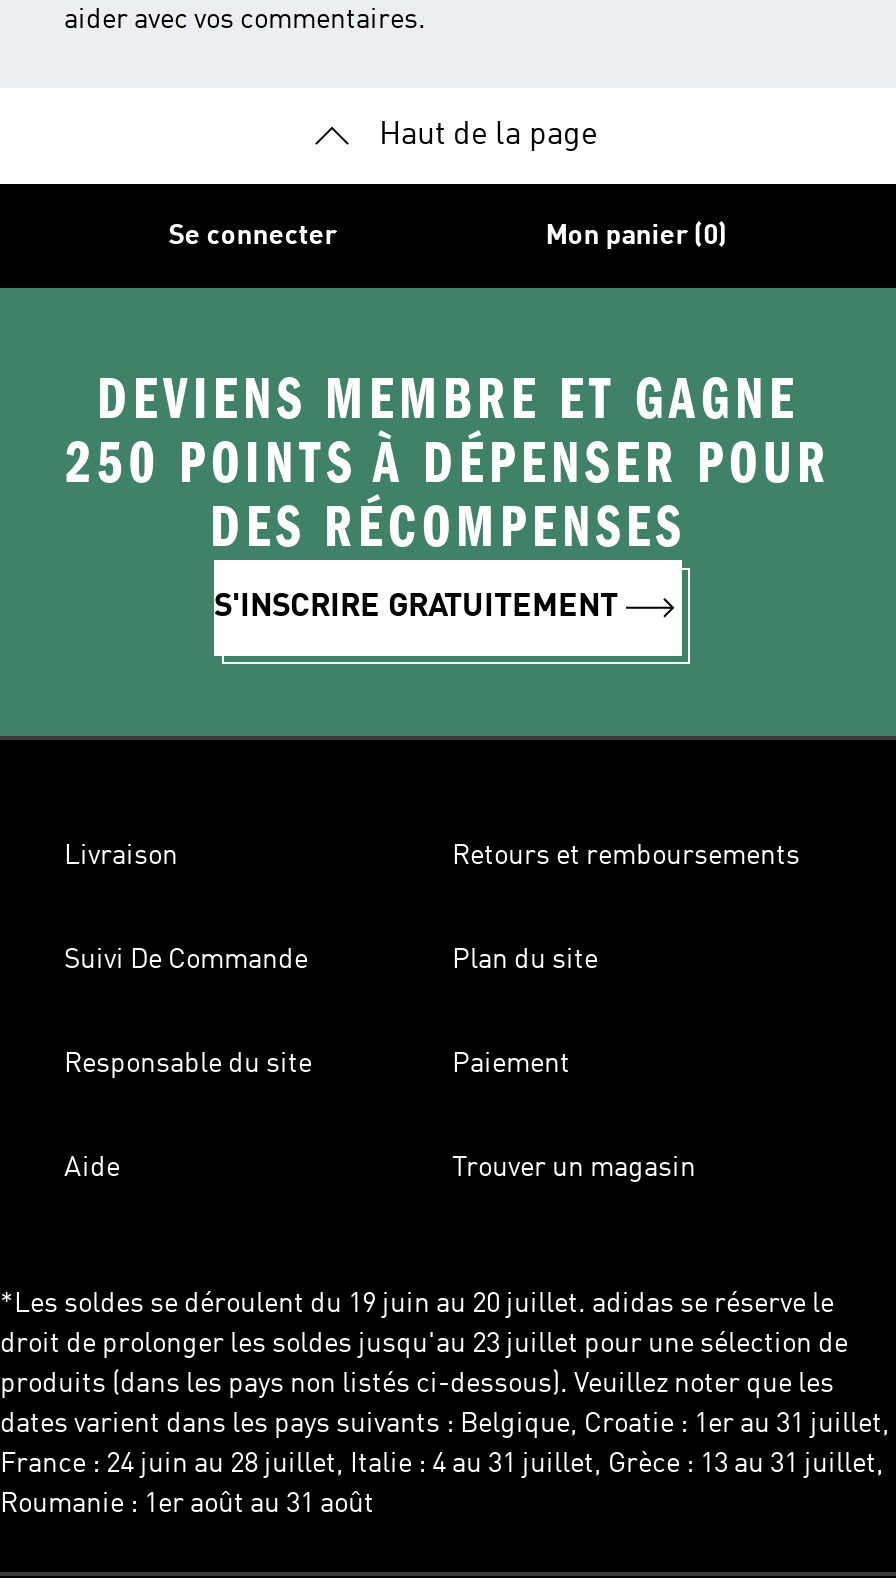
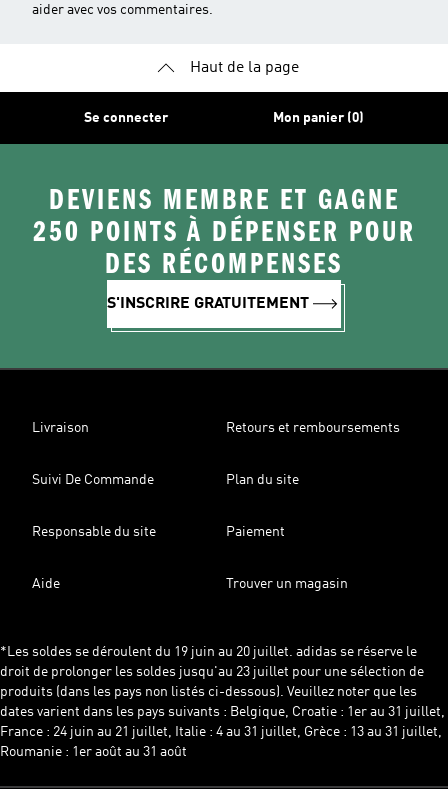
- France : 24 juin au 28 juillet, Italie : 4 au 31 juillet, Grèce : 13 au 31 juillet,
+ France : 24 juin au 21 juillet, Italie : 4 au 31 juillet, Grèce : 13 au 31 juillet,
